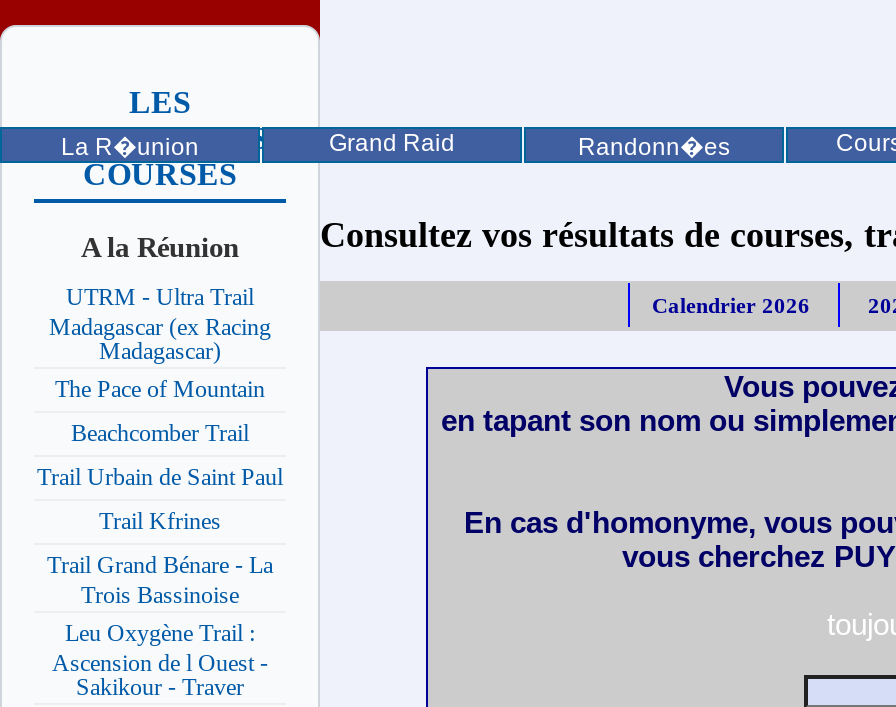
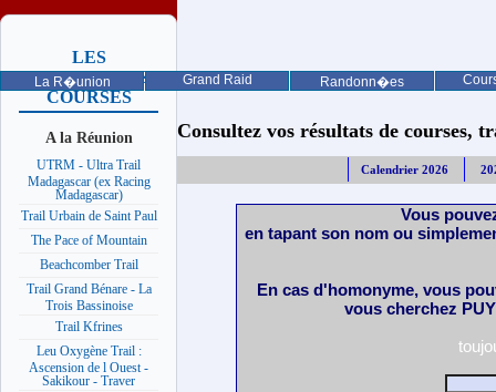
moved down: The Pace of Mountain | Beachcomber Trail

moved up: Trail Urbain de Saint Paul

moved down: Trail Kfrines

moved up: Trail Grand Bénare - La | Trois Bassinoise
